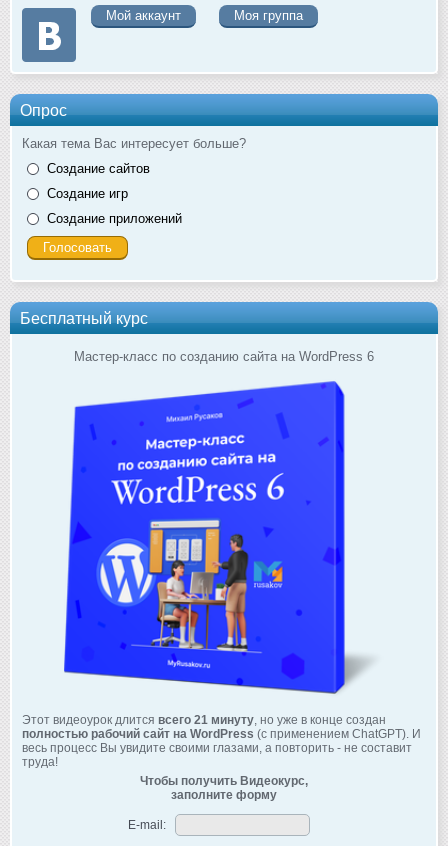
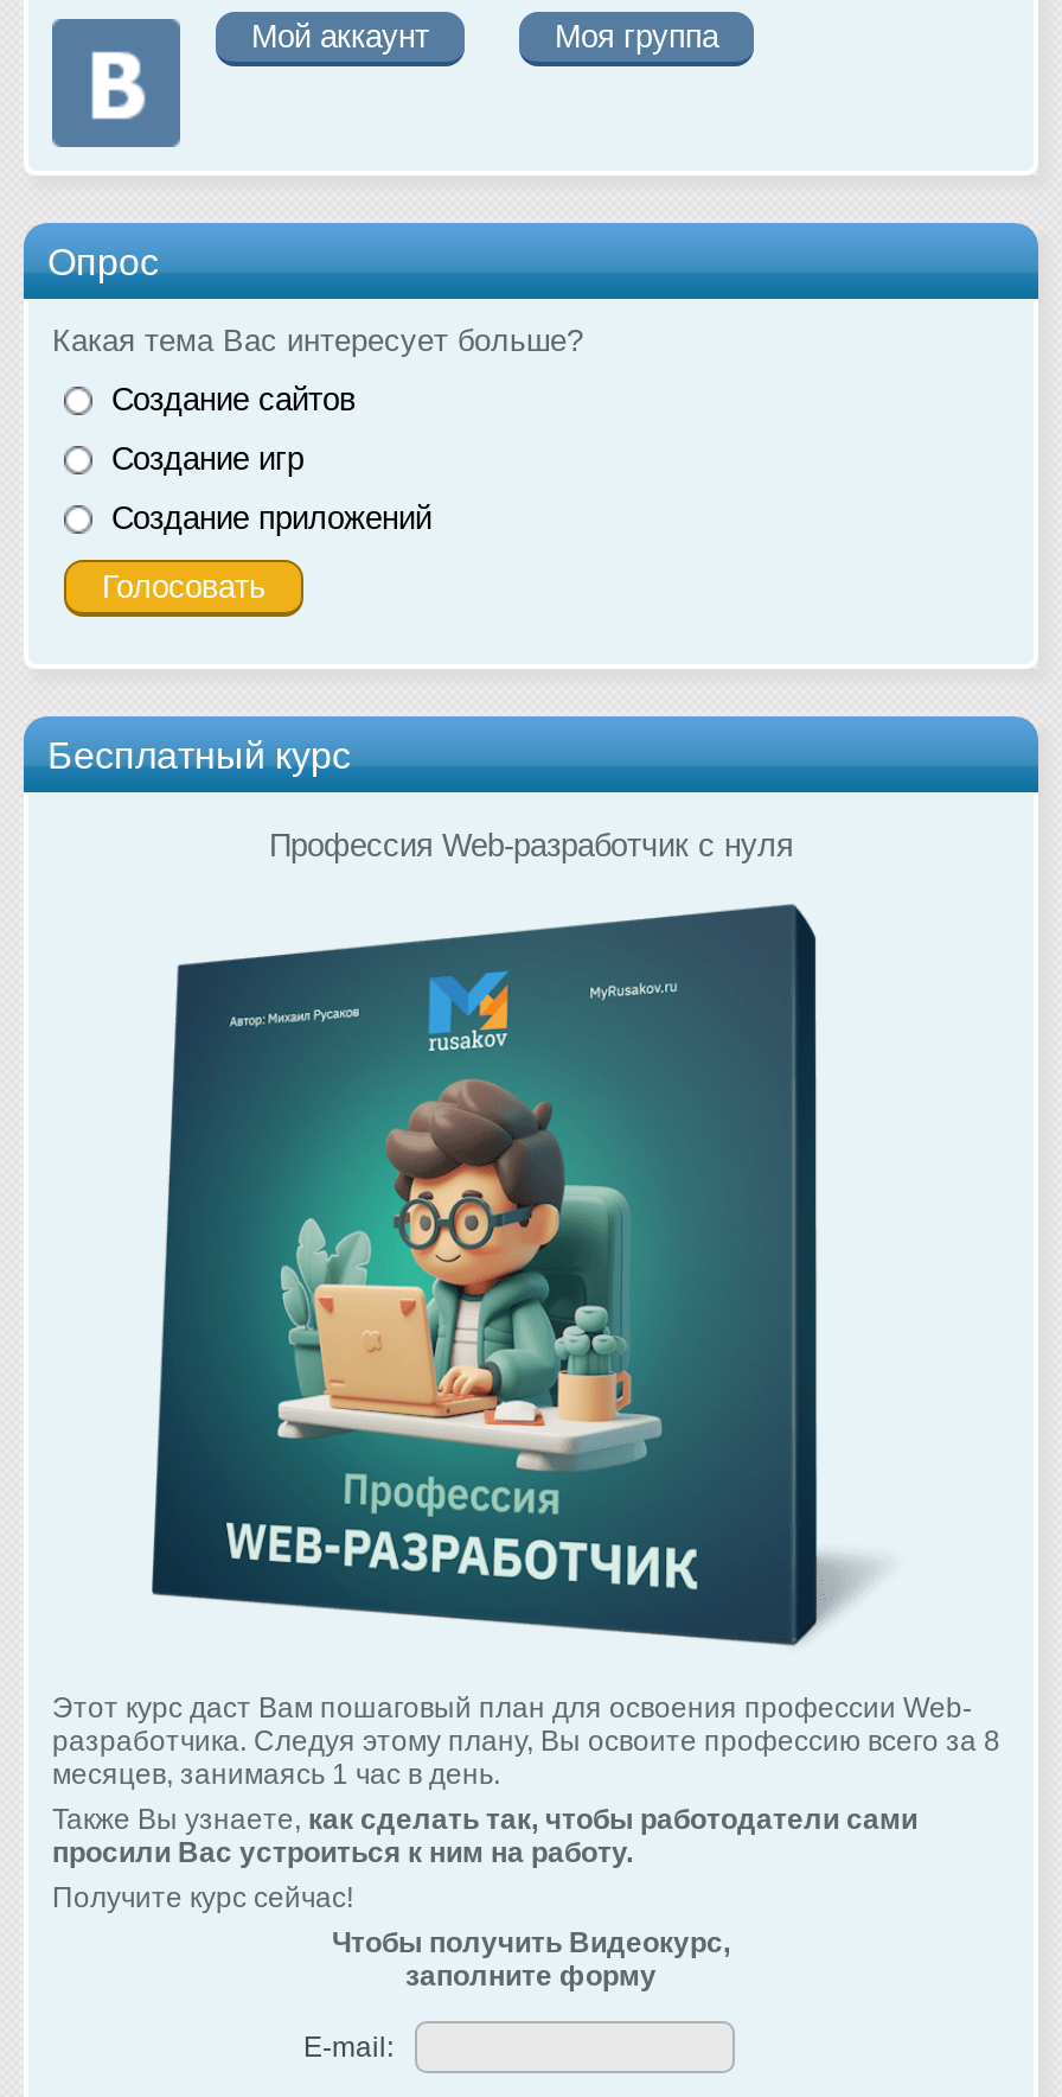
- Мастер-класс по созданию сайта на WordPress 6
+ Профессия Web-разработчик с нуля

- [image]
+ [image]

- Этот видеоурок длится всего 21 минуту, но уже в конце создан
- полностью рабочий сайт на WordPress (с применением ChatGPT). И
- весь процесс Вы увидите своими глазами, а повторить - не составит
- труда!
+ Этот курс даст Вам пошаговый план для освоения профессии Web-
+ разработчика. Следуя этому плану, Вы освоите профессию всего за 8
+ месяцев, занимаясь 1 час в день.
+ Также Вы узнаете, как сделать так, чтобы работодатели сами
+ просили Вас устроиться к ним на работу.
+ Получите курс сейчас!
